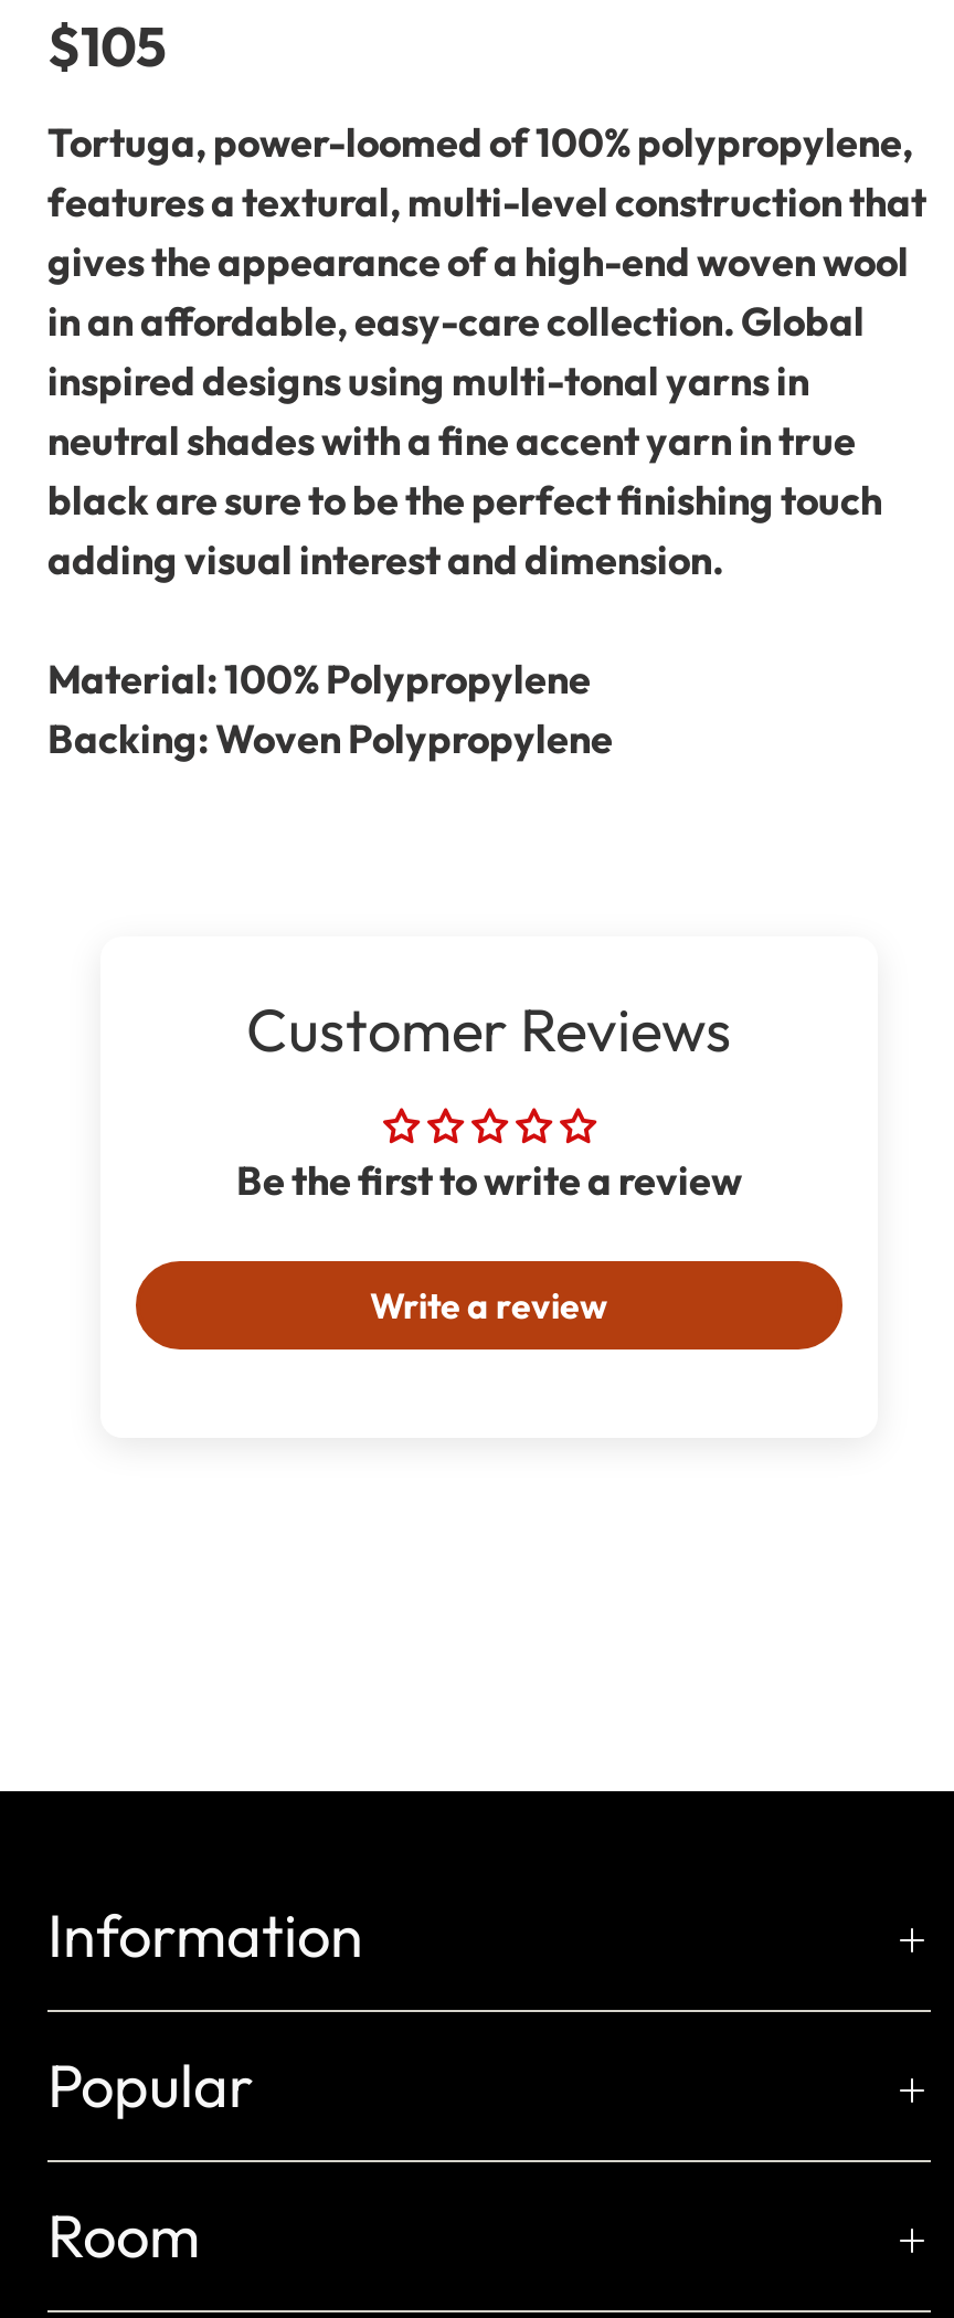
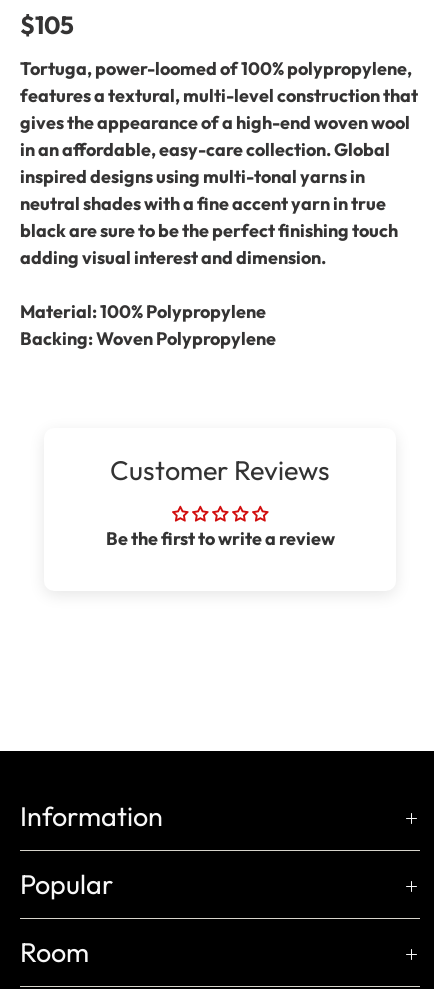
- Write a review
